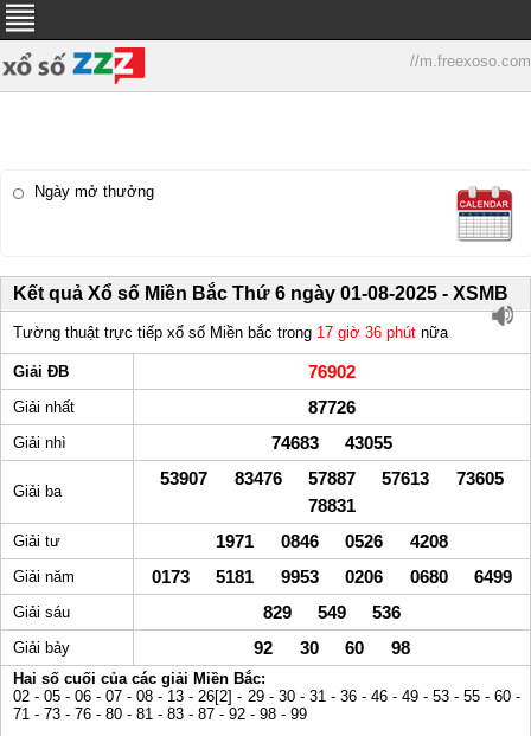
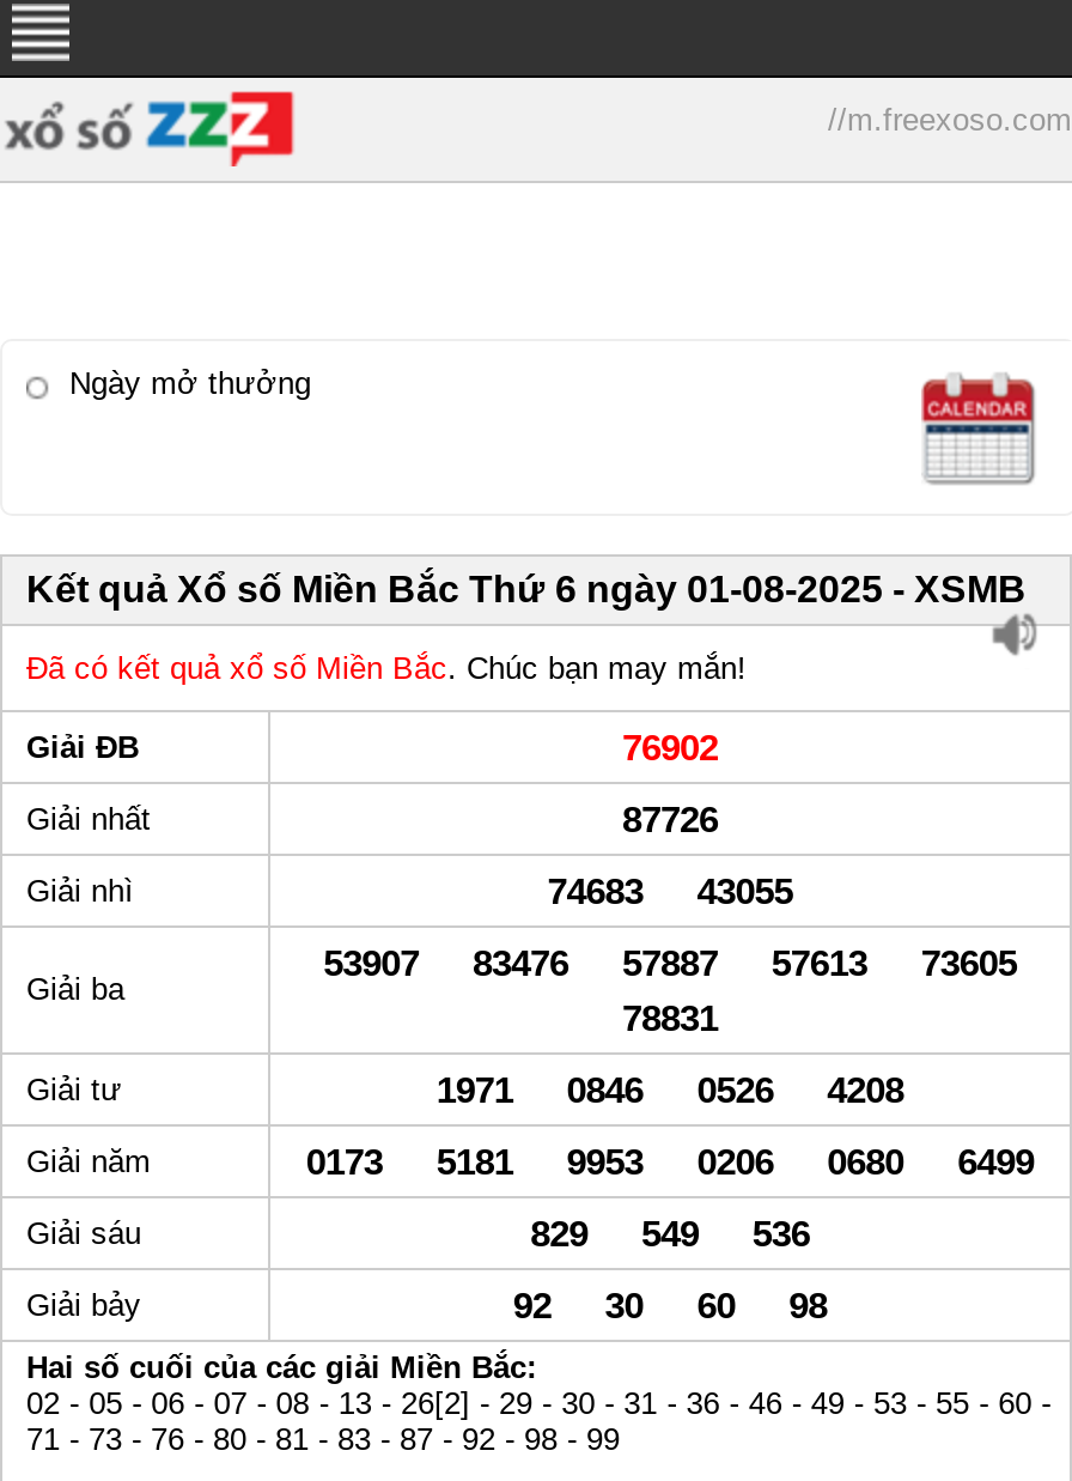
- Tường thuật trực tiếp xổ số Miền bắc trong 17 giờ 36 phút nữa
+ Đã có kết quả xổ số Miền Bắc. Chúc bạn may mắn!
